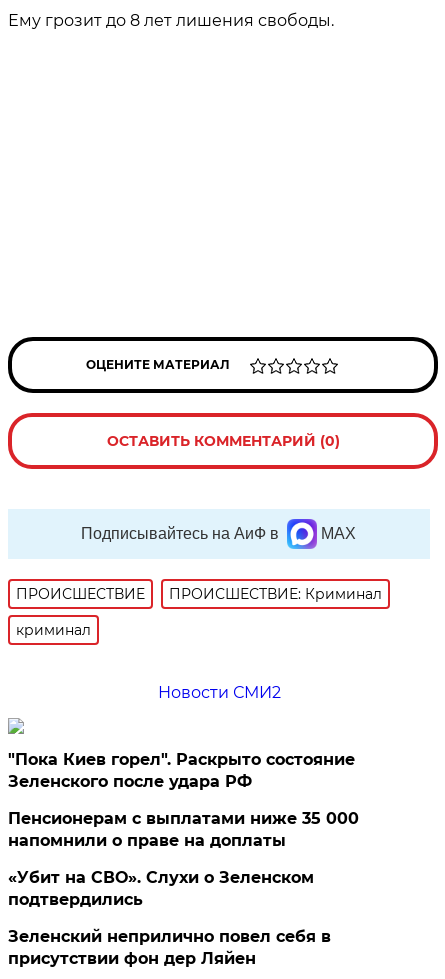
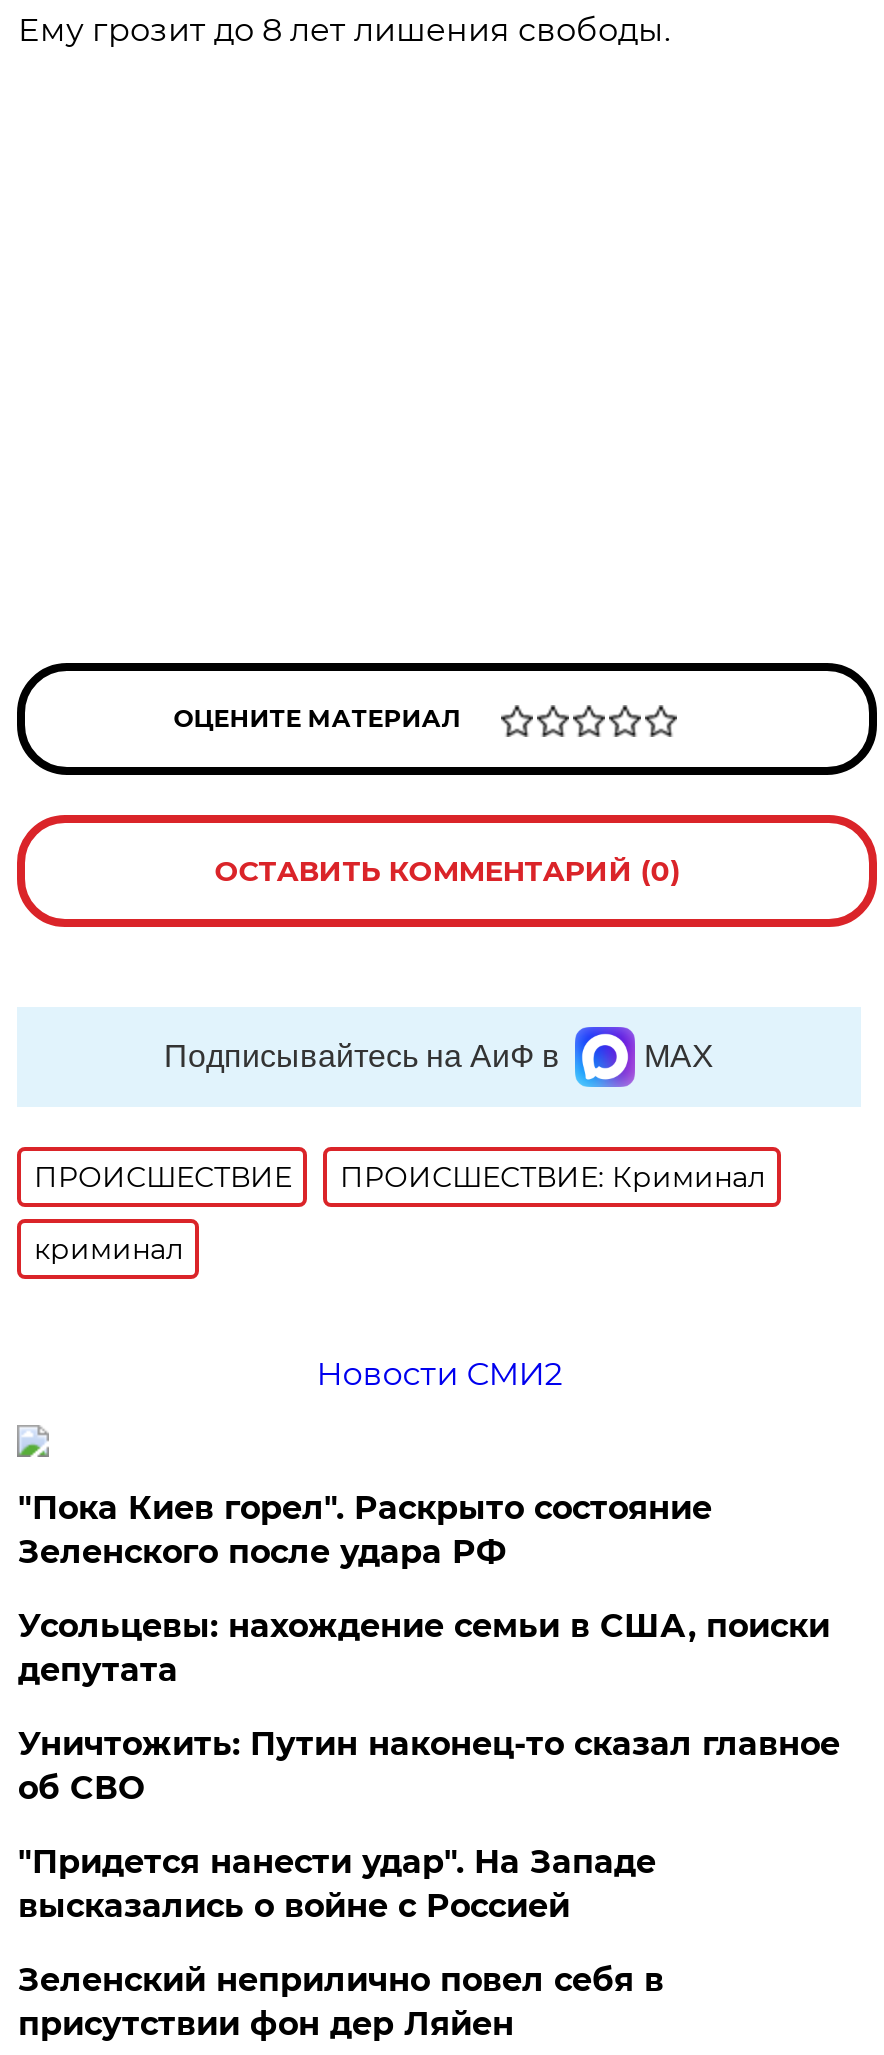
- Пенсионерам с выплатами ниже 35 000
- напомнили о праве на доплаты
- «Убит на СВО». Слухи о Зеленском
- подтвердились
+ Усольцевы: нахождение семьи в США, поиски
+ депутата
+ Уничтожить: Путин наконец-то сказал главное
+ об СВО
+ "Придется нанести удар". На Западе
+ высказались о войне с Россией
